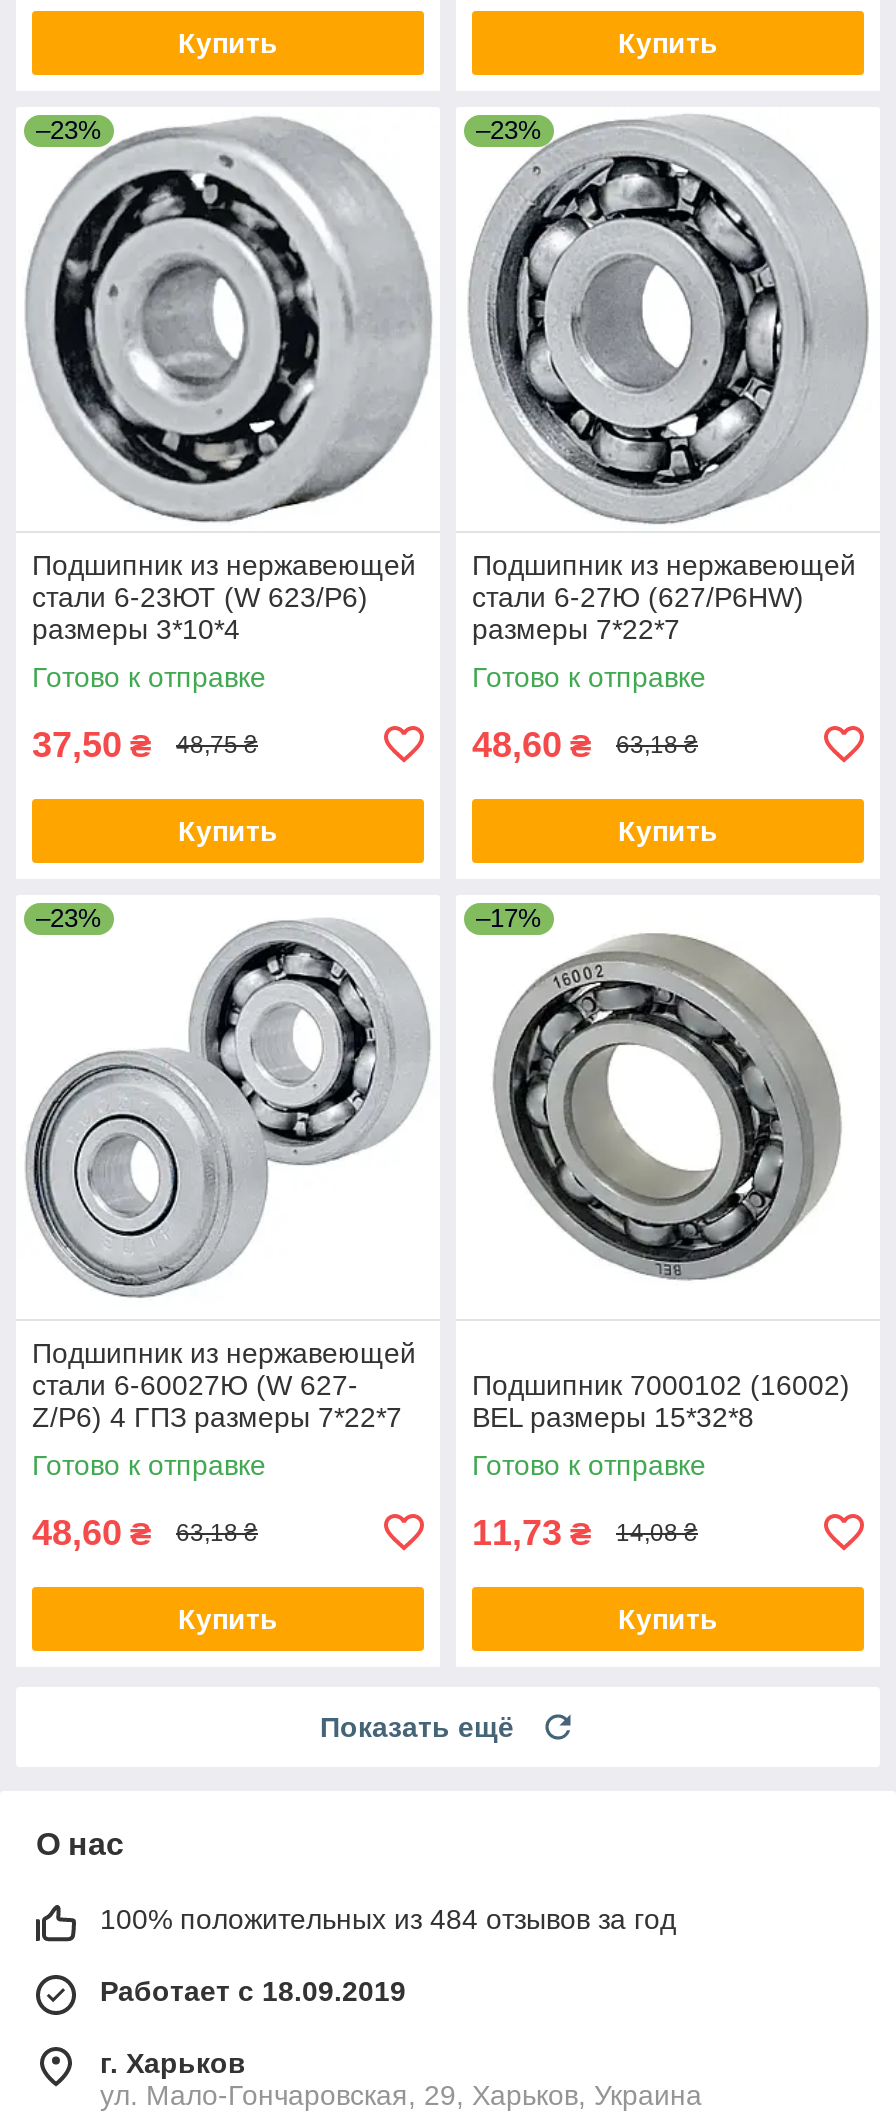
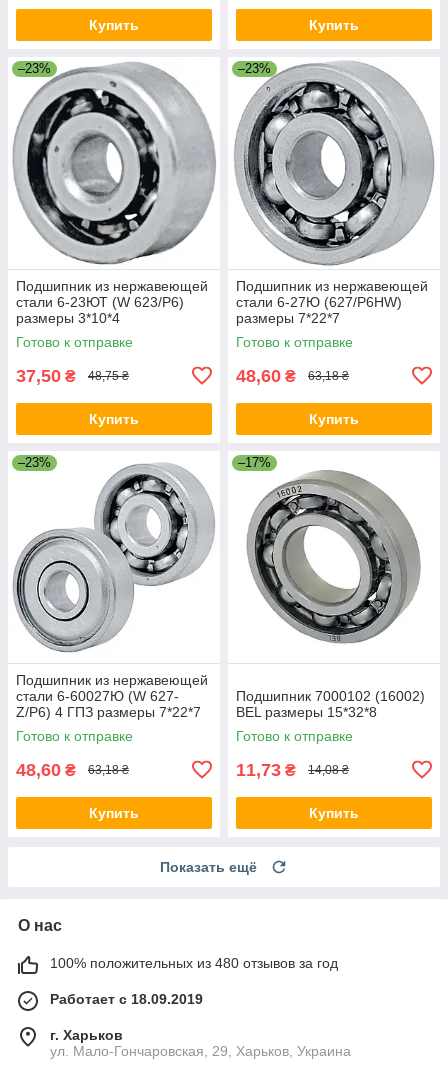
- 100% положительных из 484 отзывов за год
+ 100% положительных из 480 отзывов за год
